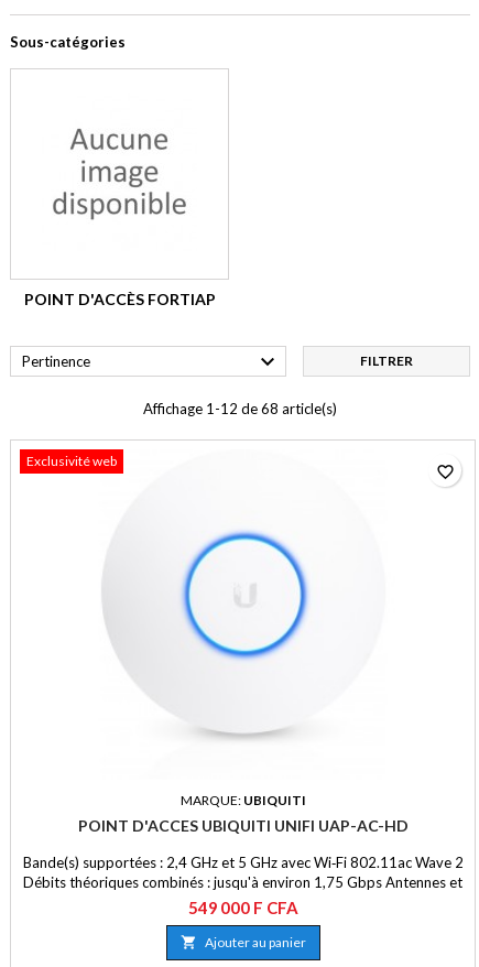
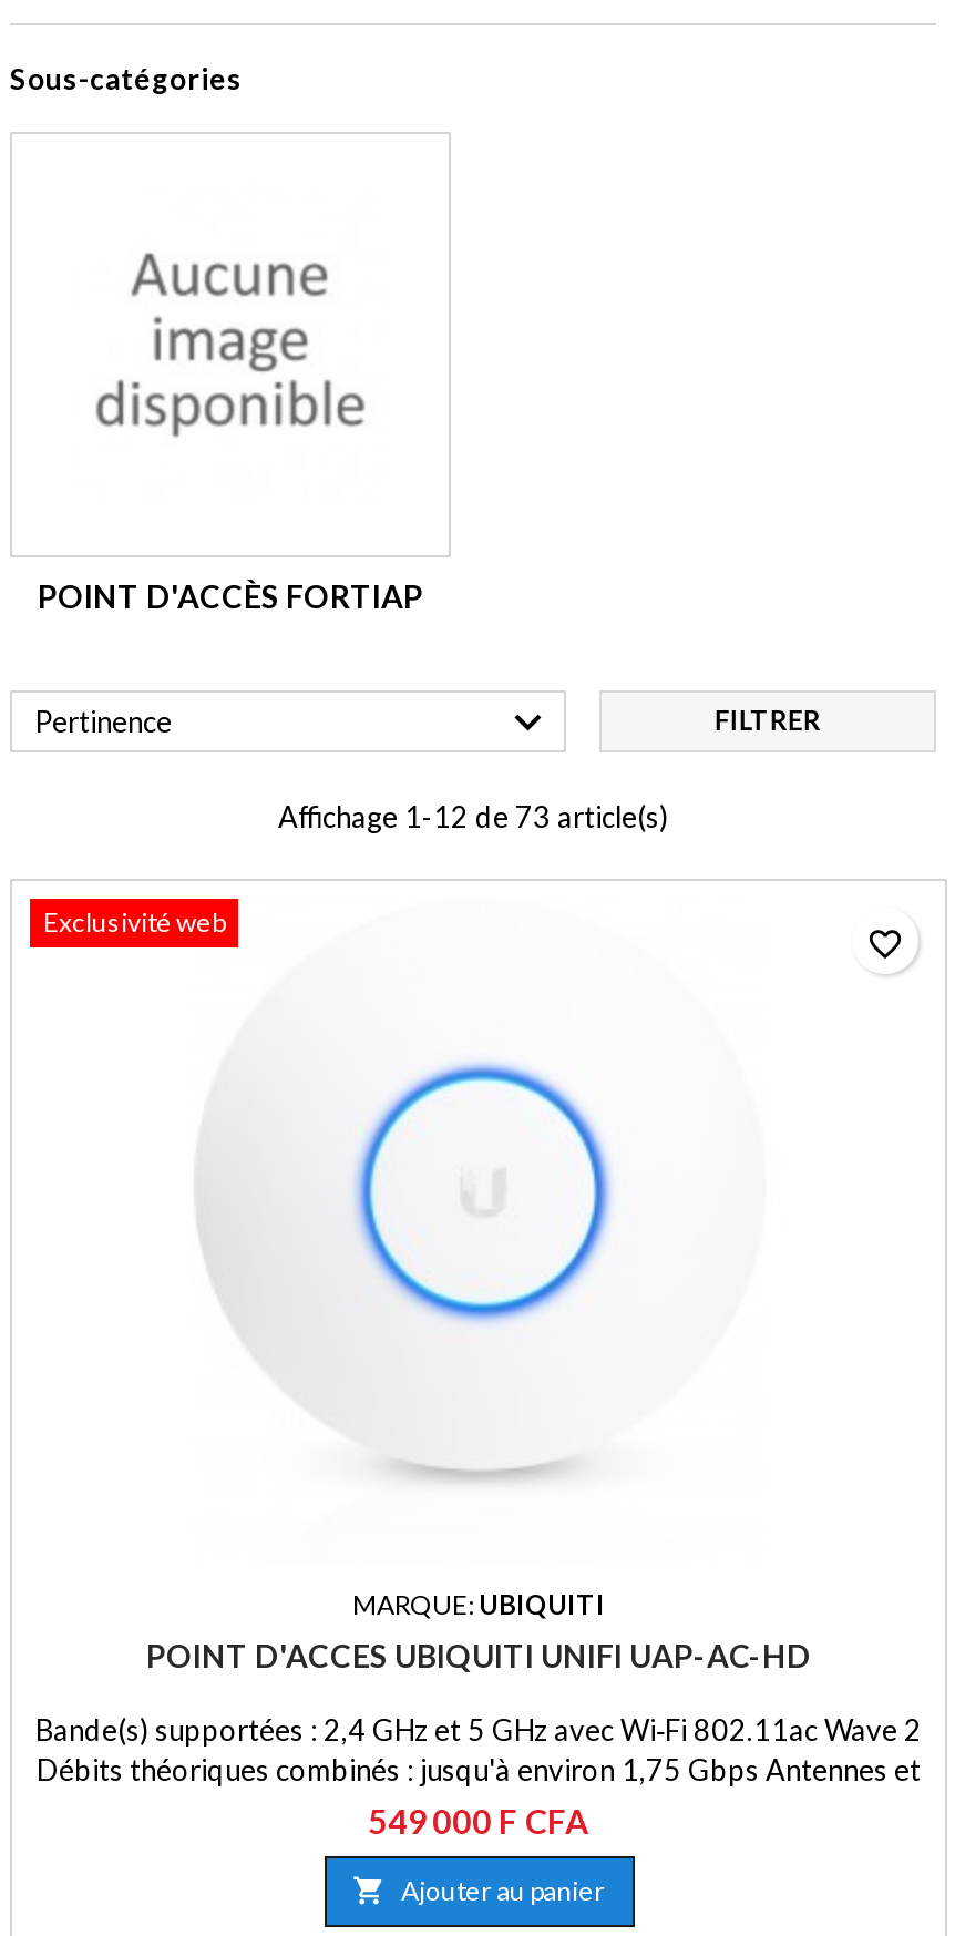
- Affichage 1-12 de 68 article(s)
+ Affichage 1-12 de 73 article(s)
